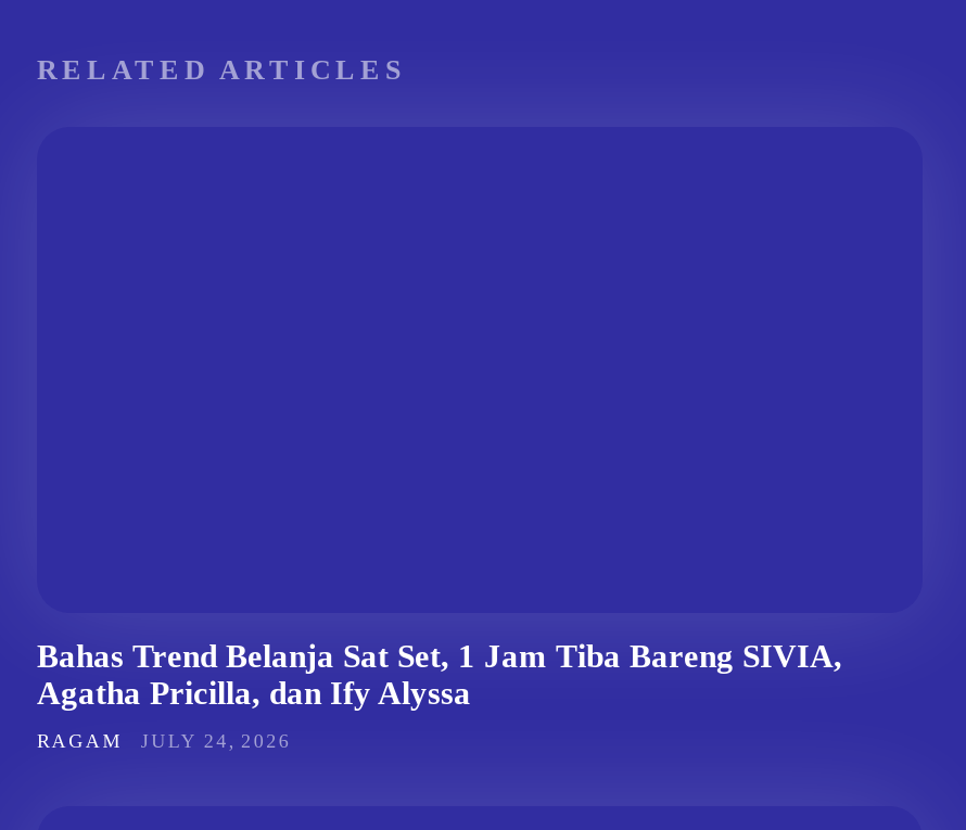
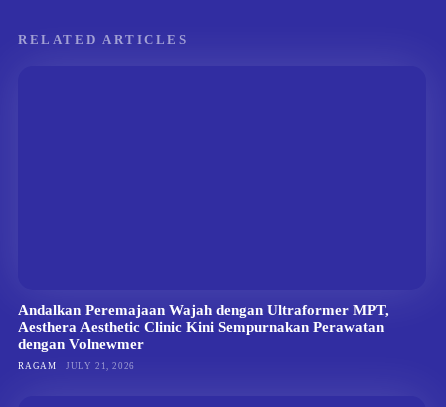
- Bahas Trend Belanja Sat Set, 1 Jam Tiba Bareng SIVIA,
- Agatha Pricilla, dan Ify Alyssa
+ Andalkan Peremajaan Wajah dengan Ultraformer MPT,
+ Aesthera Aesthetic Clinic Kini Sempurnakan Perawatan
+ dengan Volnewmer

- RAGAM JULY 24, 2026
+ RAGAM JULY 21, 2026
